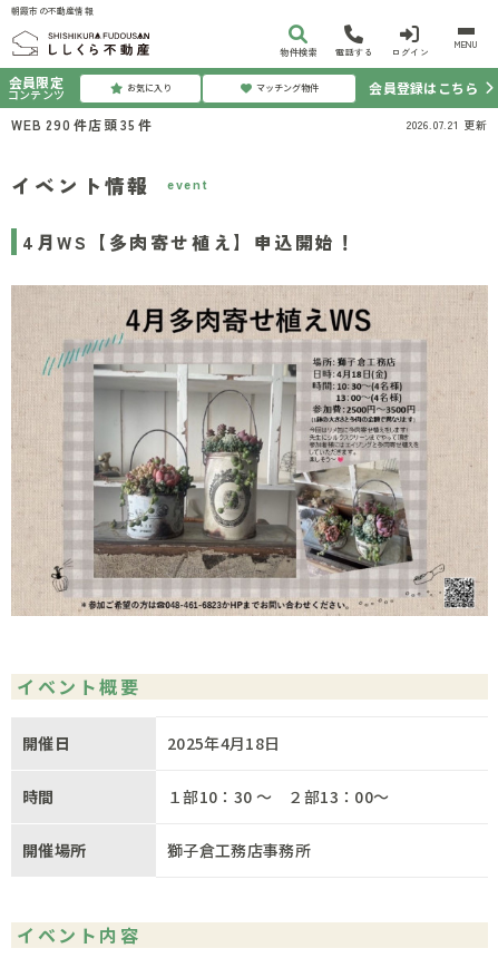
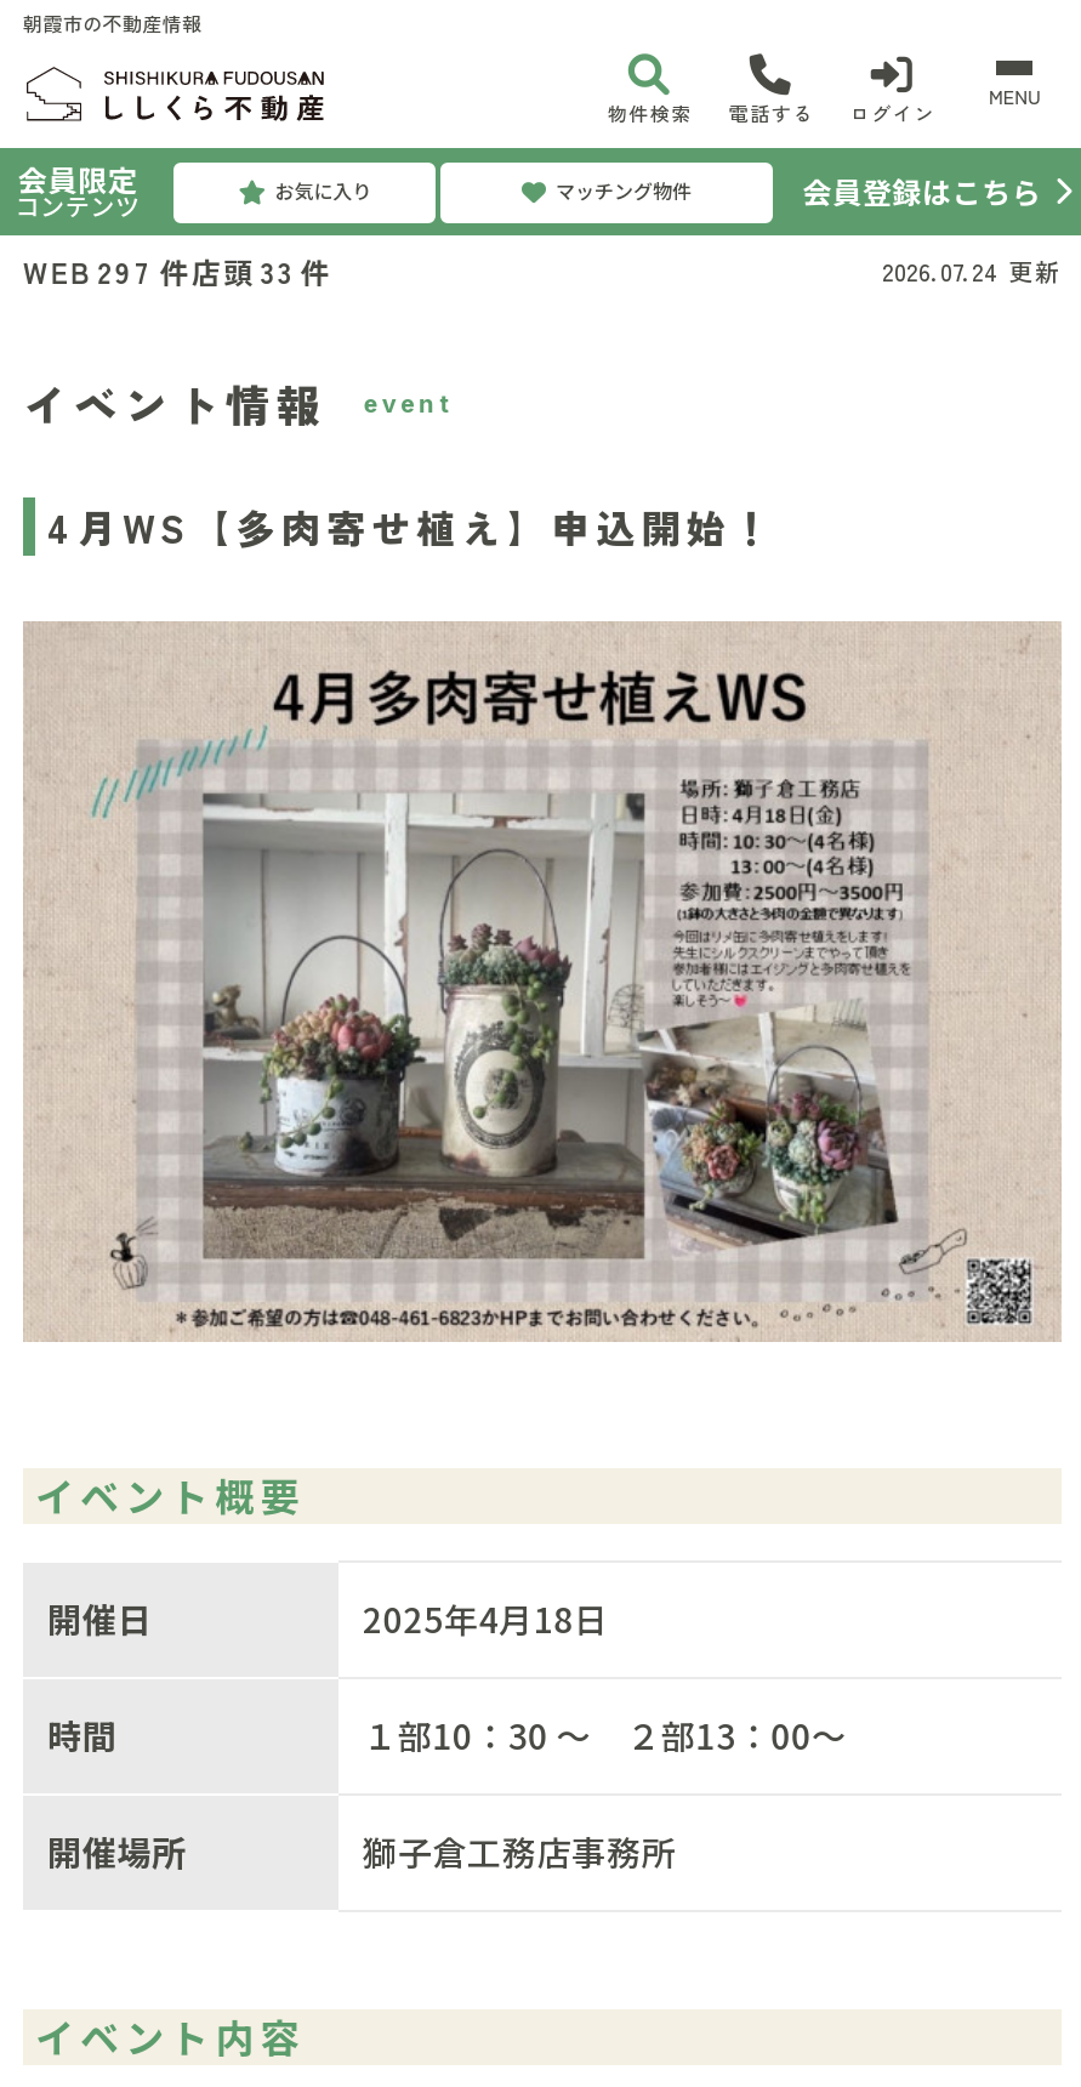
- WEB 290 件店頭 35 件
+ WEB 297 件店頭 33 件

- 2026.07.21更新
+ 2026.07.24更新
